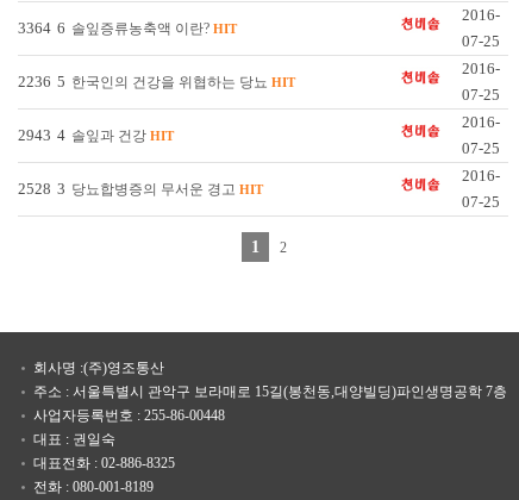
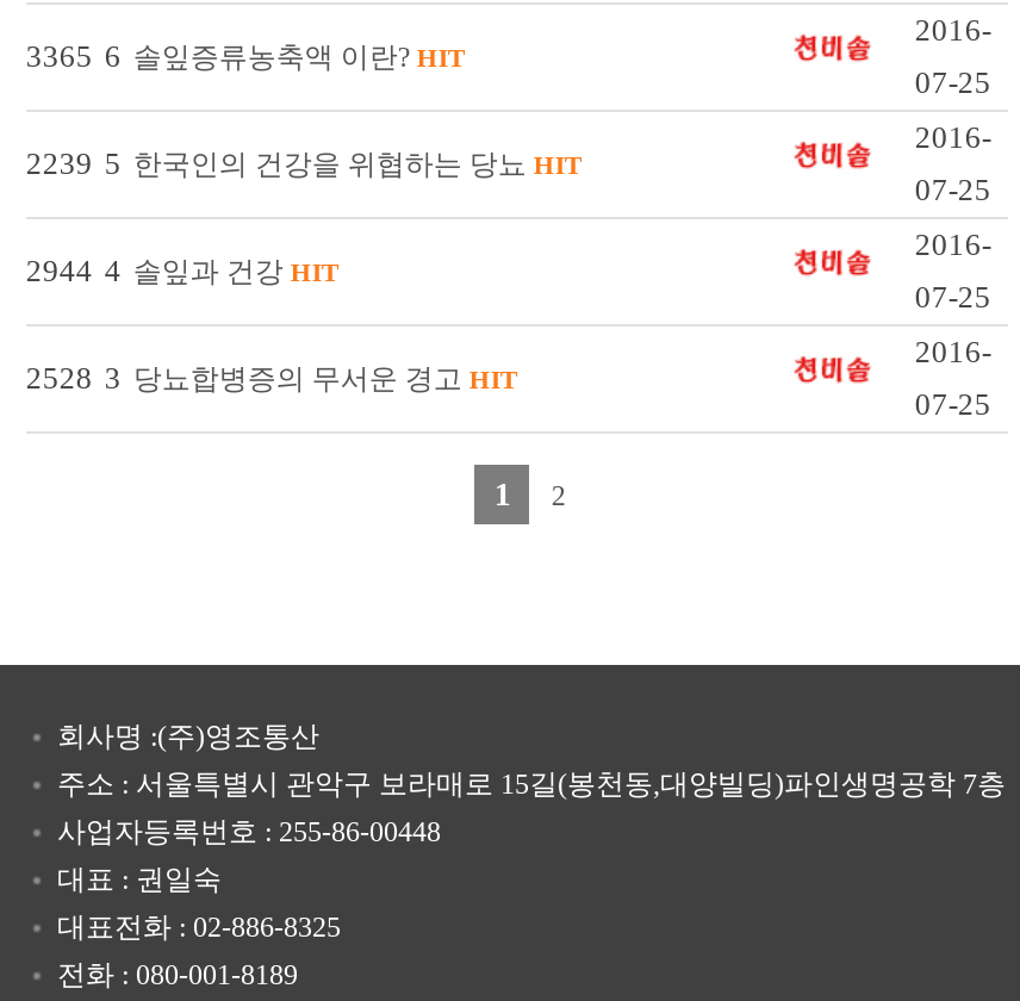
- 3364 6 솔잎증류농축액 이란? HIT
+ 3365 6 솔잎증류농축액 이란? HIT

- 2236 5 한국인의 건강을 위협하는 당뇨 HIT
+ 2239 5 한국인의 건강을 위협하는 당뇨 HIT

- 2943 4 솔잎과 건강 HIT
+ 2944 4 솔잎과 건강 HIT
